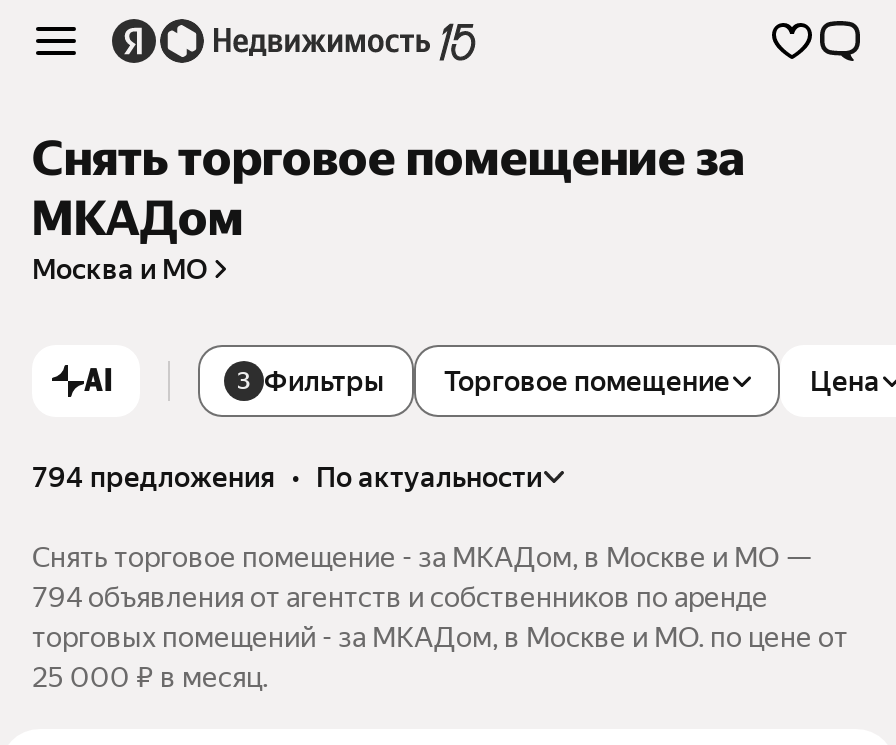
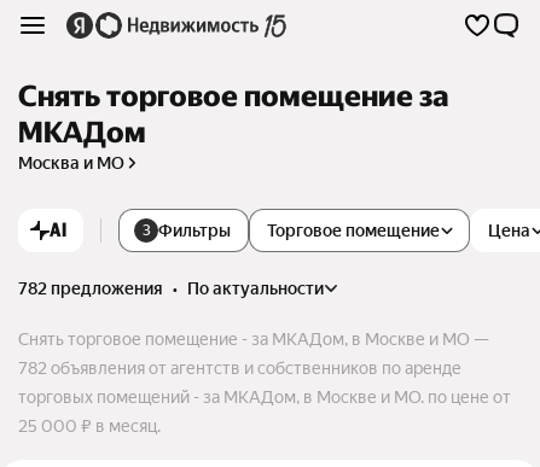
- 794 предложения • по актуальности
+ 782 предложения • по актуальности

- 794 объявления от агентств и собственников по аренде
+ 782 объявления от агентств и собственников по аренде
